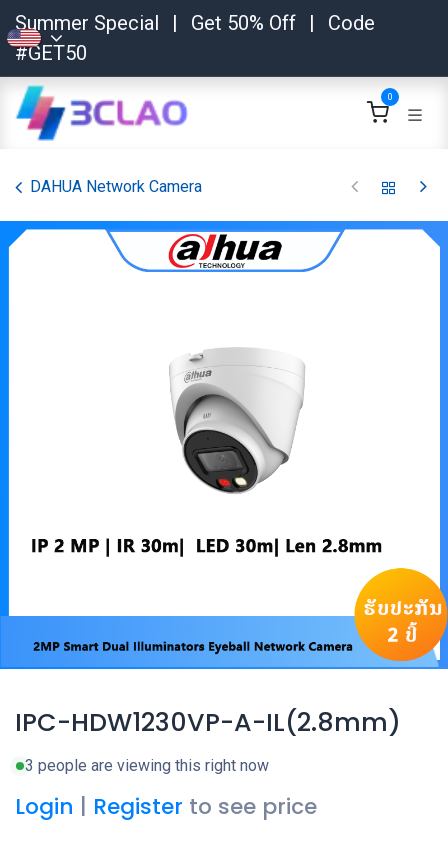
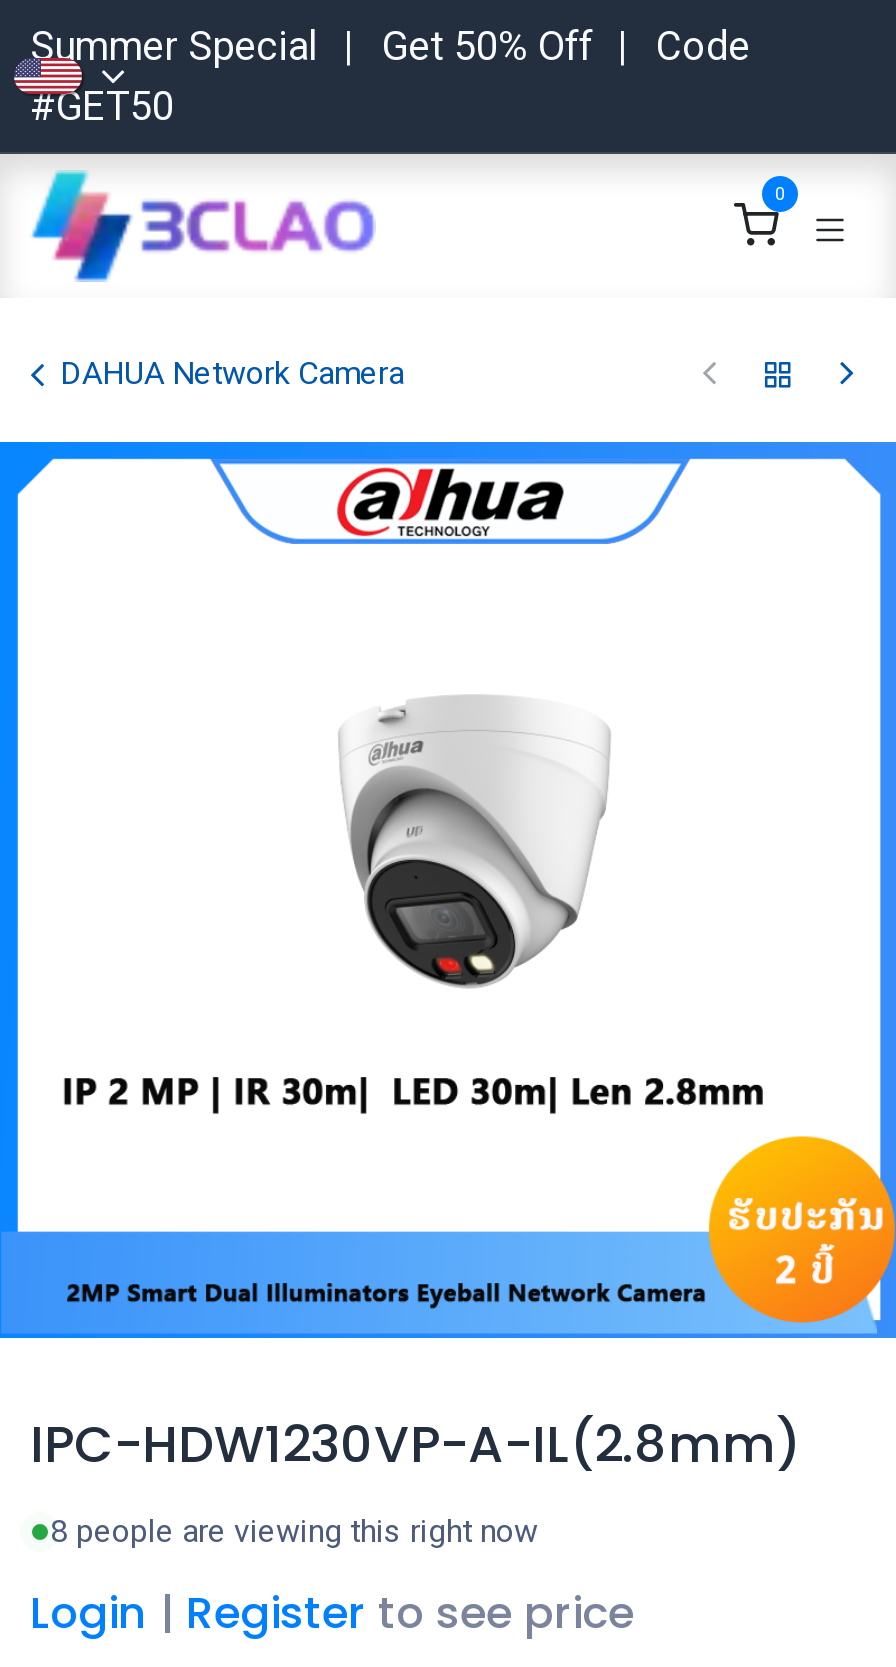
- 3 people are viewing this right now
+ 8 people are viewing this right now
